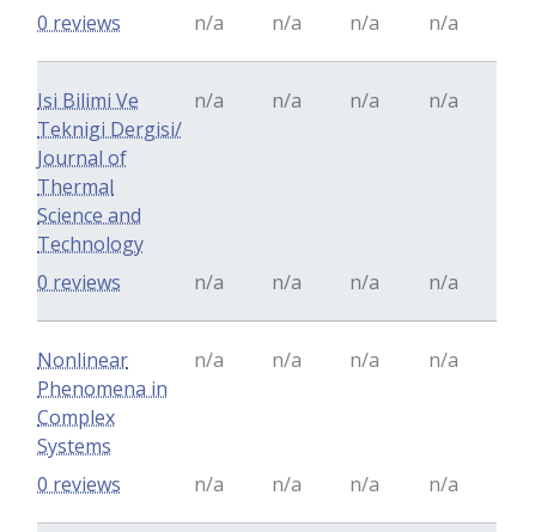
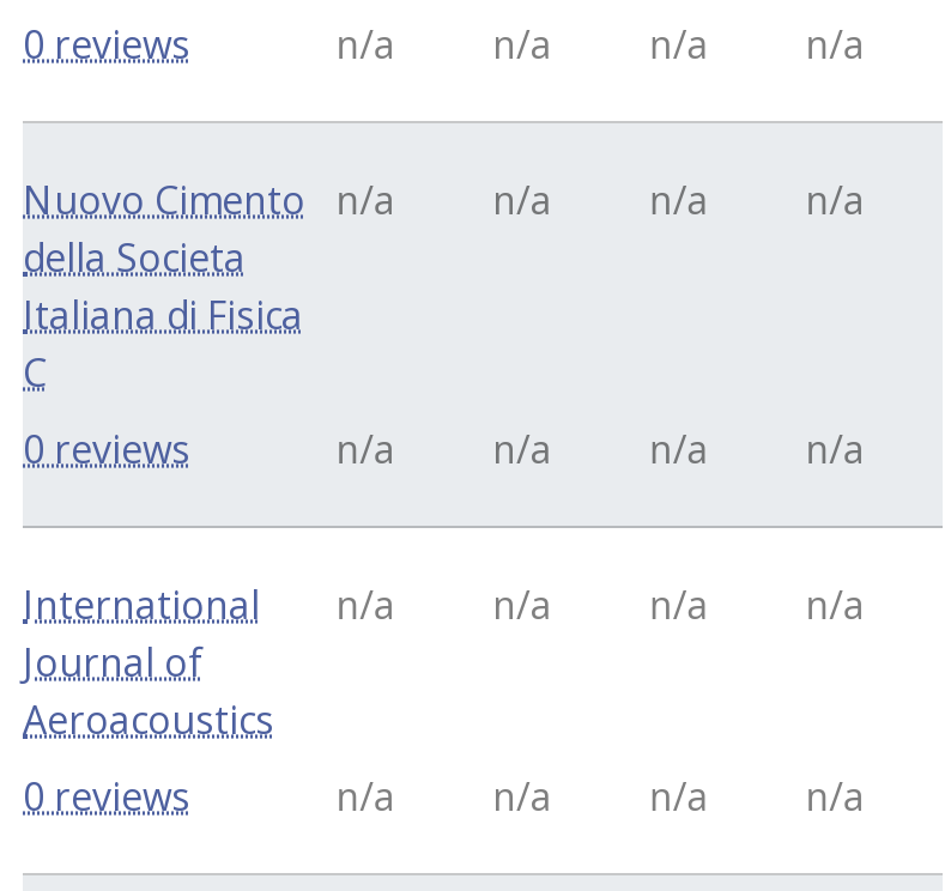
- Isi Bilimi Ve
- Teknigi Dergisi/
- Journal of
- Thermal
- Science and
- Technology
+ Nuovo Cimento
+ della Societa
+ Italiana di Fisica
+ C

- Nonlinear
- Phenomena in
- Complex
- Systems
+ International
+ Journal of
+ Aeroacoustics
